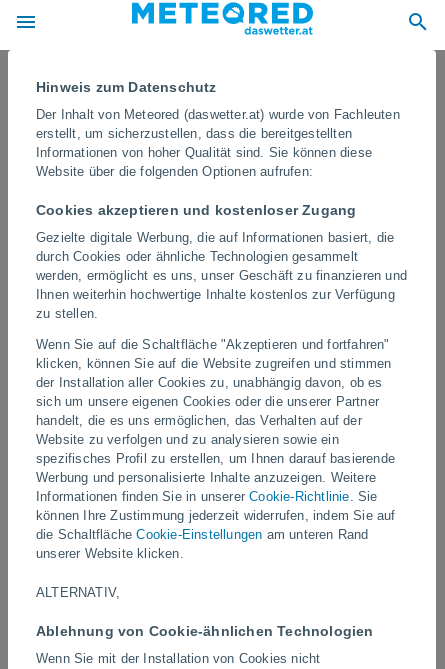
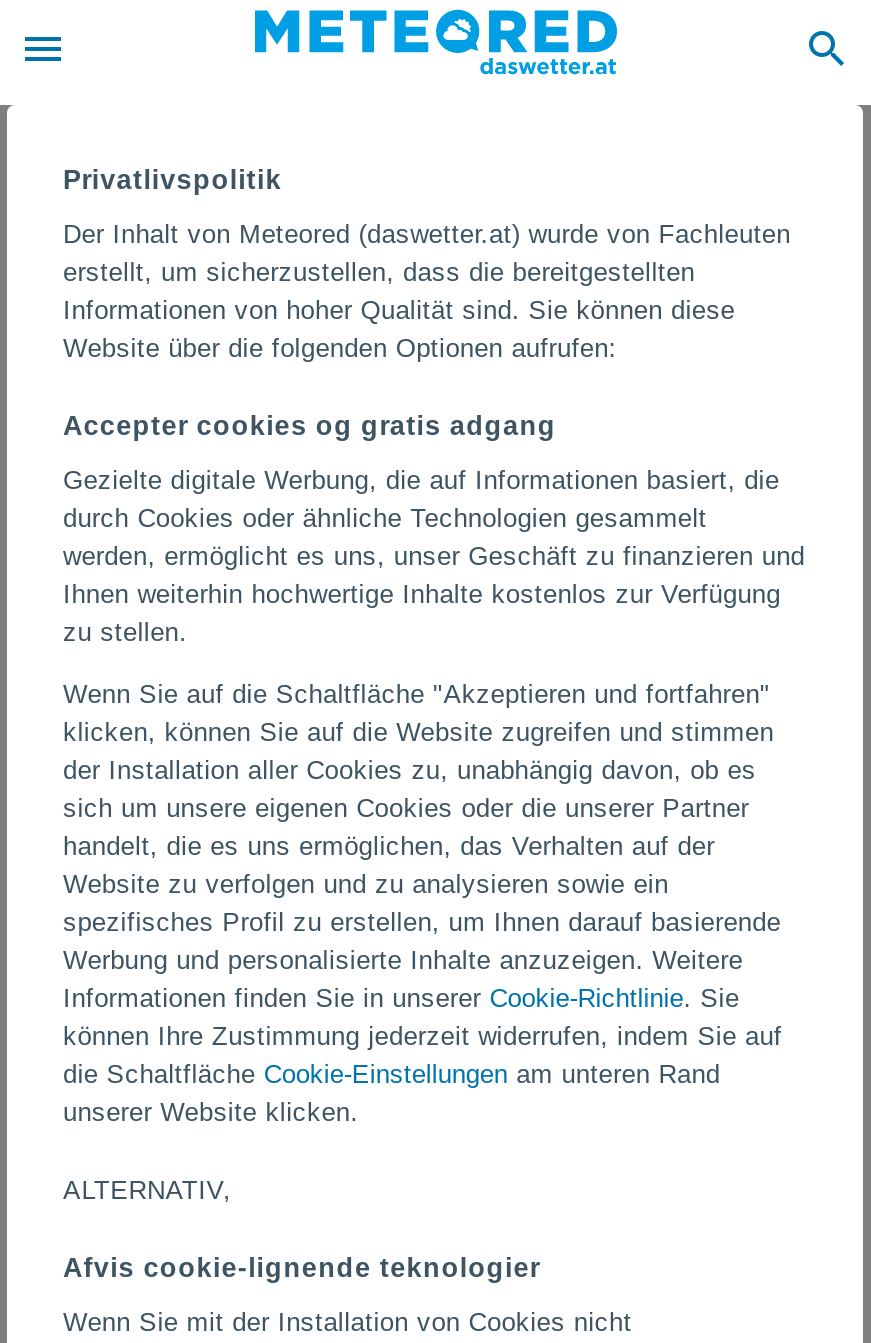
- Hinweis zum Datenschutz
+ Privatlivspolitik

- Cookies akzeptieren und kostenloser Zugang
+ Accepter cookies og gratis adgang

- Ablehnung von Cookie-ähnlichen Technologien
+ Afvis cookie-lignende teknologier
